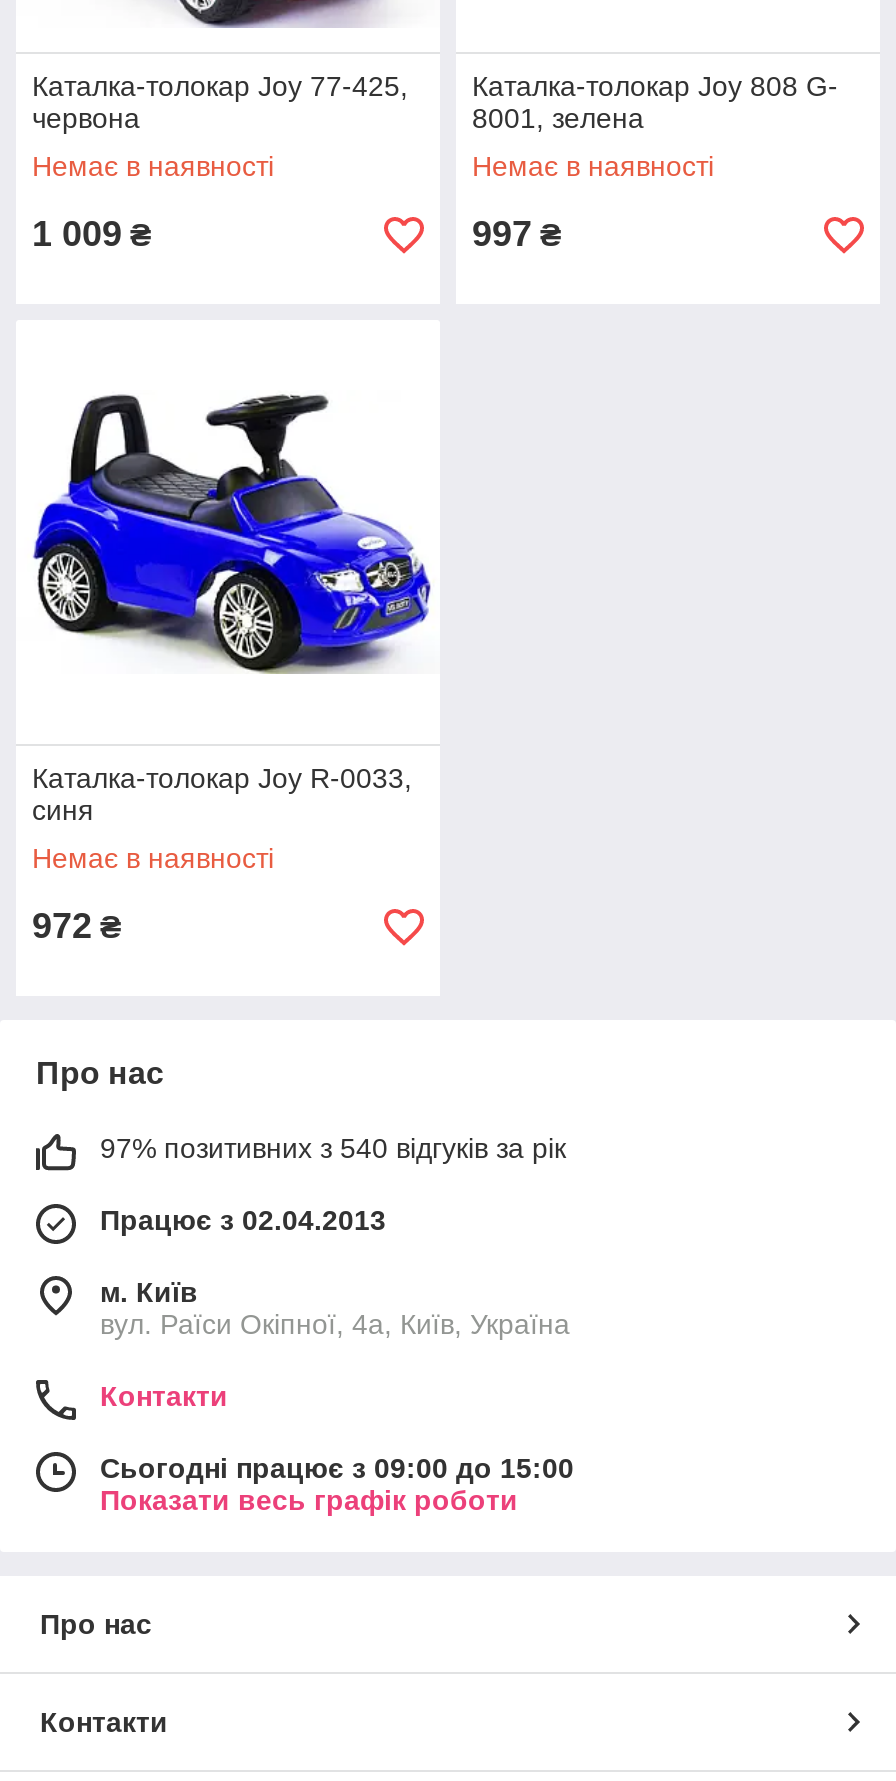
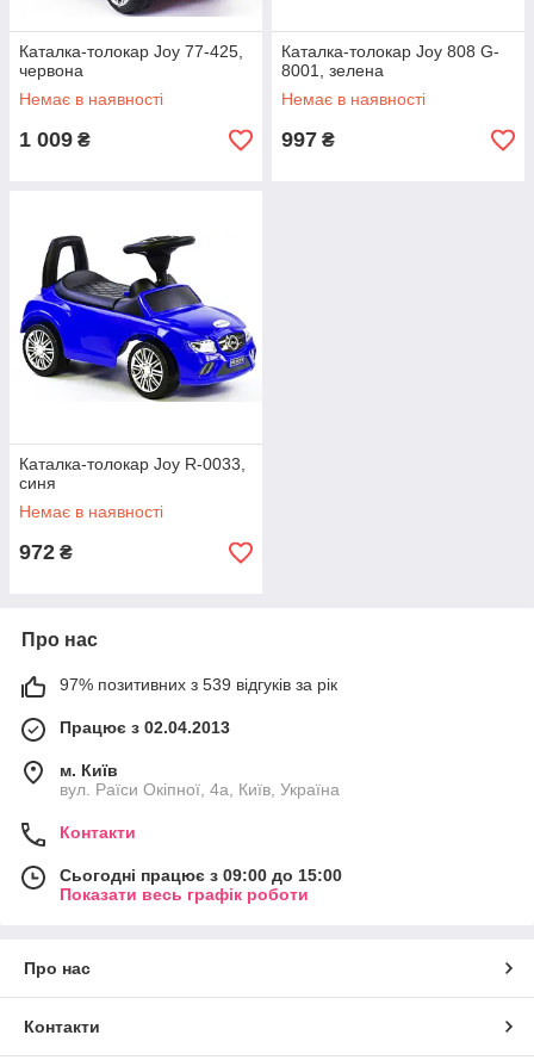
- 97% позитивних з 540 відгуків за рік
+ 97% позитивних з 539 відгуків за рік
